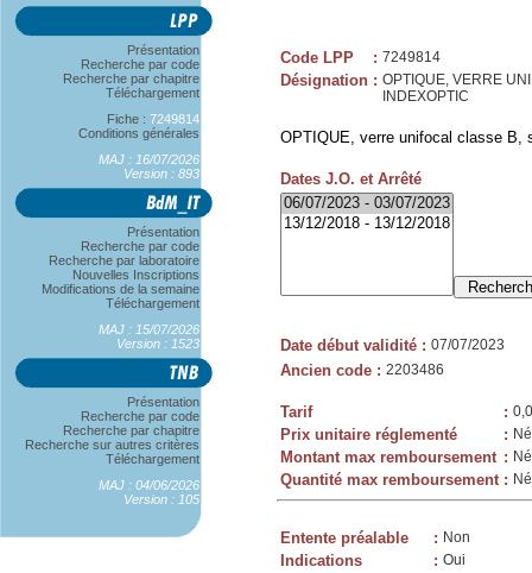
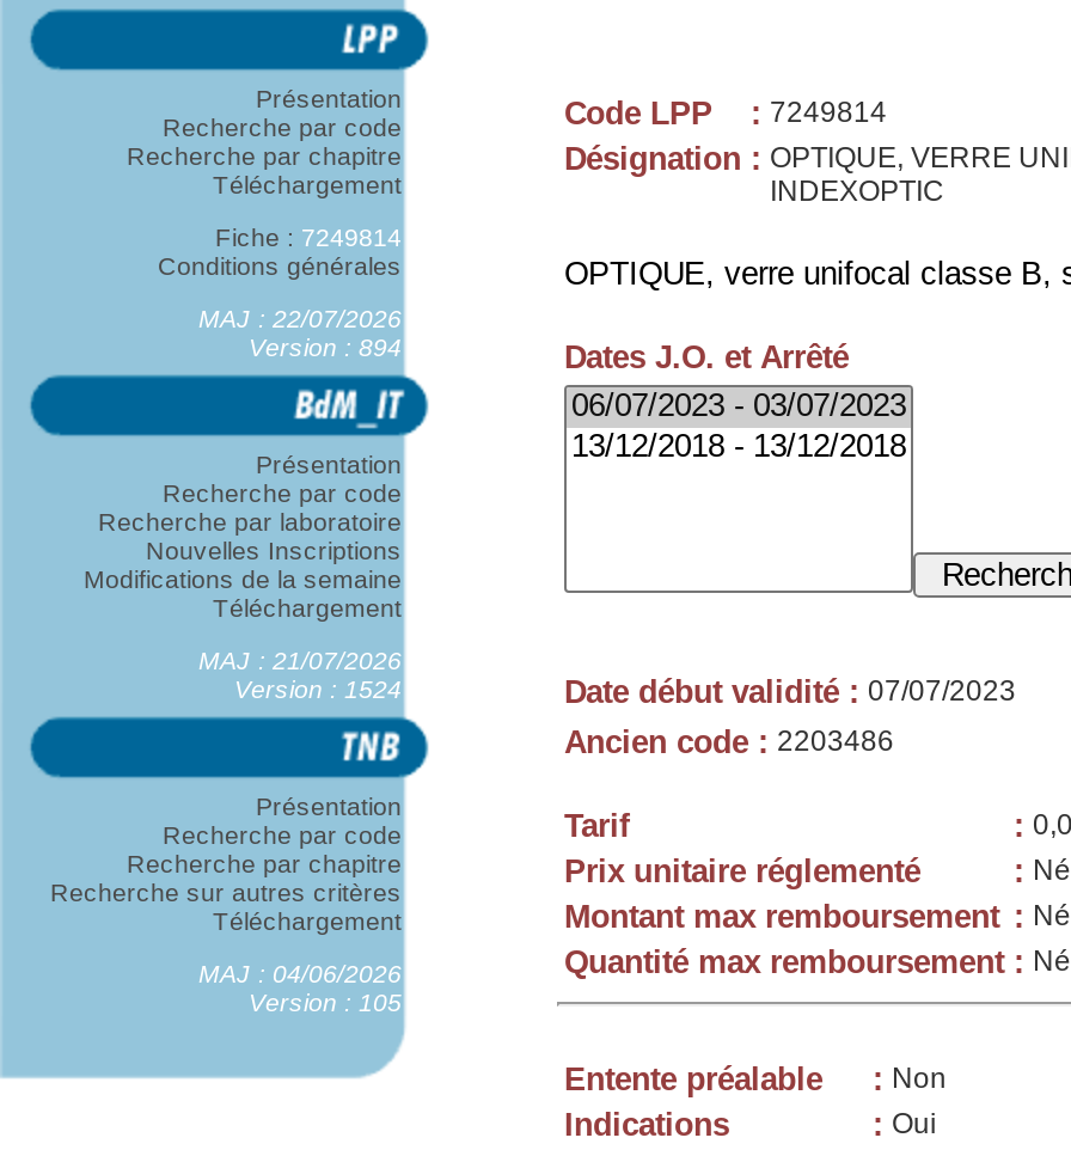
- MAJ : 16/07/2026
+ MAJ : 22/07/2026

- Version : 893
+ Version : 894

- MAJ : 15/07/2026
+ MAJ : 21/07/2026

- Version : 1523
+ Version : 1524
